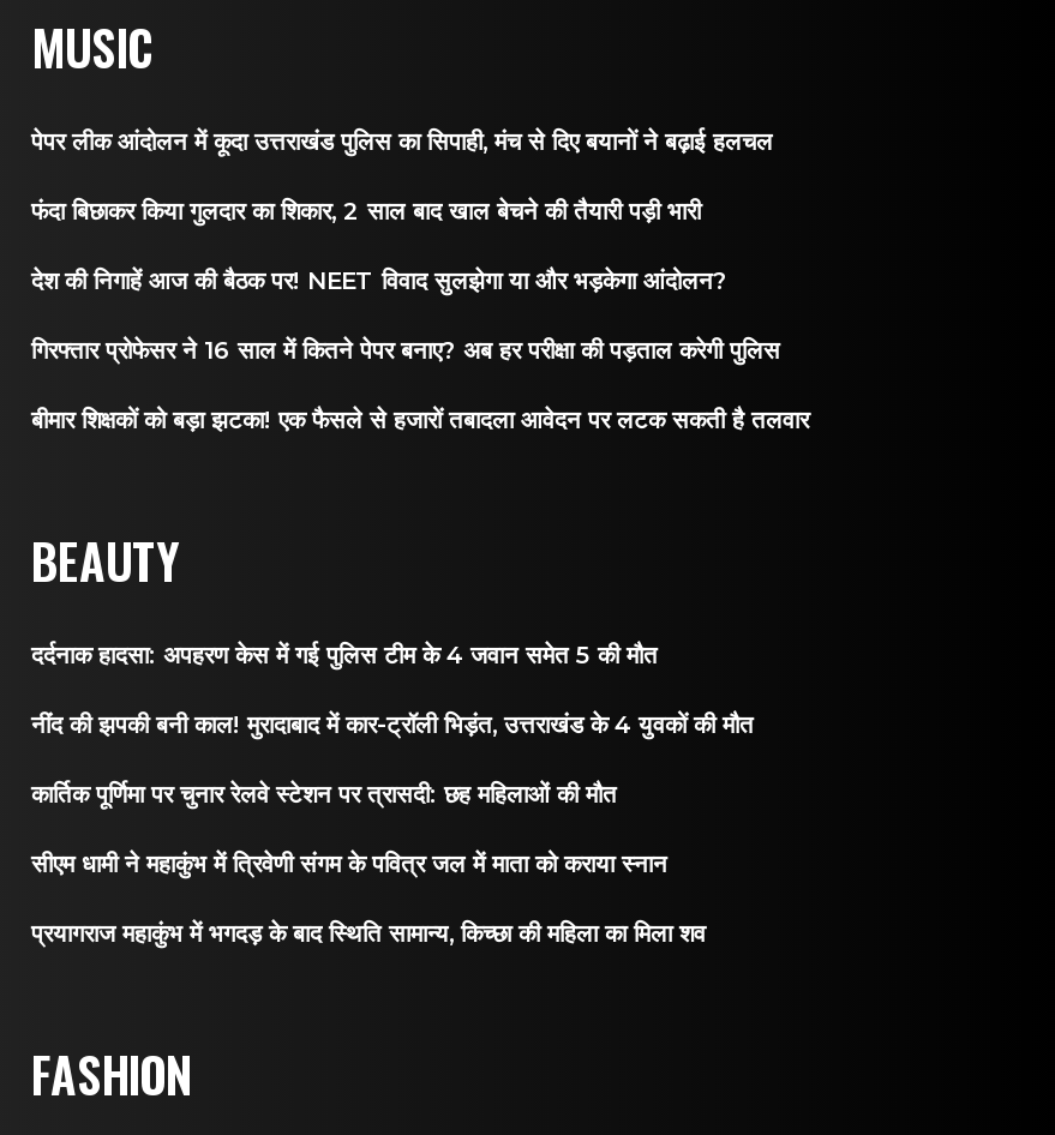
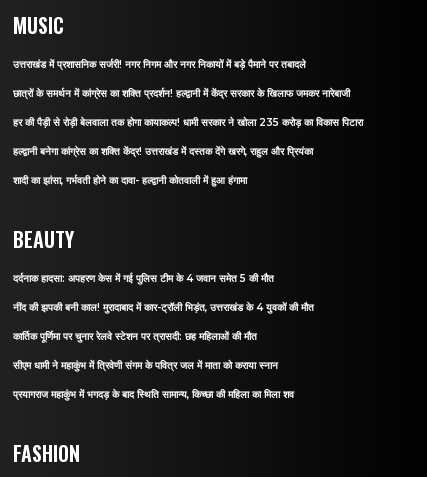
- पेपर लीक आंदोलन में कूदा उत्तराखंड पुलिस का सिपाही, मंच से दिए बयानों ने बढ़ाई हलचल
+ उत्तराखंड में प्रशासनिक सर्जरी! नगर निगम और नगर निकायों में बड़े पैमाने पर तबादले

- फंदा बिछाकर किया गुलदार का शिकार, 2 साल बाद खाल बेचने की तैयारी पड़ी भारी
+ छात्रों के समर्थन में कांग्रेस का शक्ति प्रदर्शन! हल्द्वानी में केंद्र सरकार के खिलाफ जमकर नारेबाजी

- देश की निगाहें आज की बैठक पर! NEET विवाद सुलझेगा या और भड़केगा आंदोलन?
+ हर की पैड़ी से रोड़ी बेलवाला तक होगा कायाकल्प! धामी सरकार ने खोला 235 करोड़ का विकास पिटारा

- गिरफ्तार प्रोफेसर ने 16 साल में कितने पेपर बनाए? अब हर परीक्षा की पड़ताल करेगी पुलिस
+ हल्द्वानी बनेगा कांग्रेस का शक्ति केंद्र! उत्तराखंड में दस्तक देंगे खरगे, राहुल और प्रियंका

- बीमार शिक्षकों को बड़ा झटका! एक फैसले से हजारों तबादला आवेदन पर लटक सकती है तलवार
+ शादी का झांसा, गर्भवती होने का दावा- हल्द्वानी कोतवाली में हुआ हंगामा
